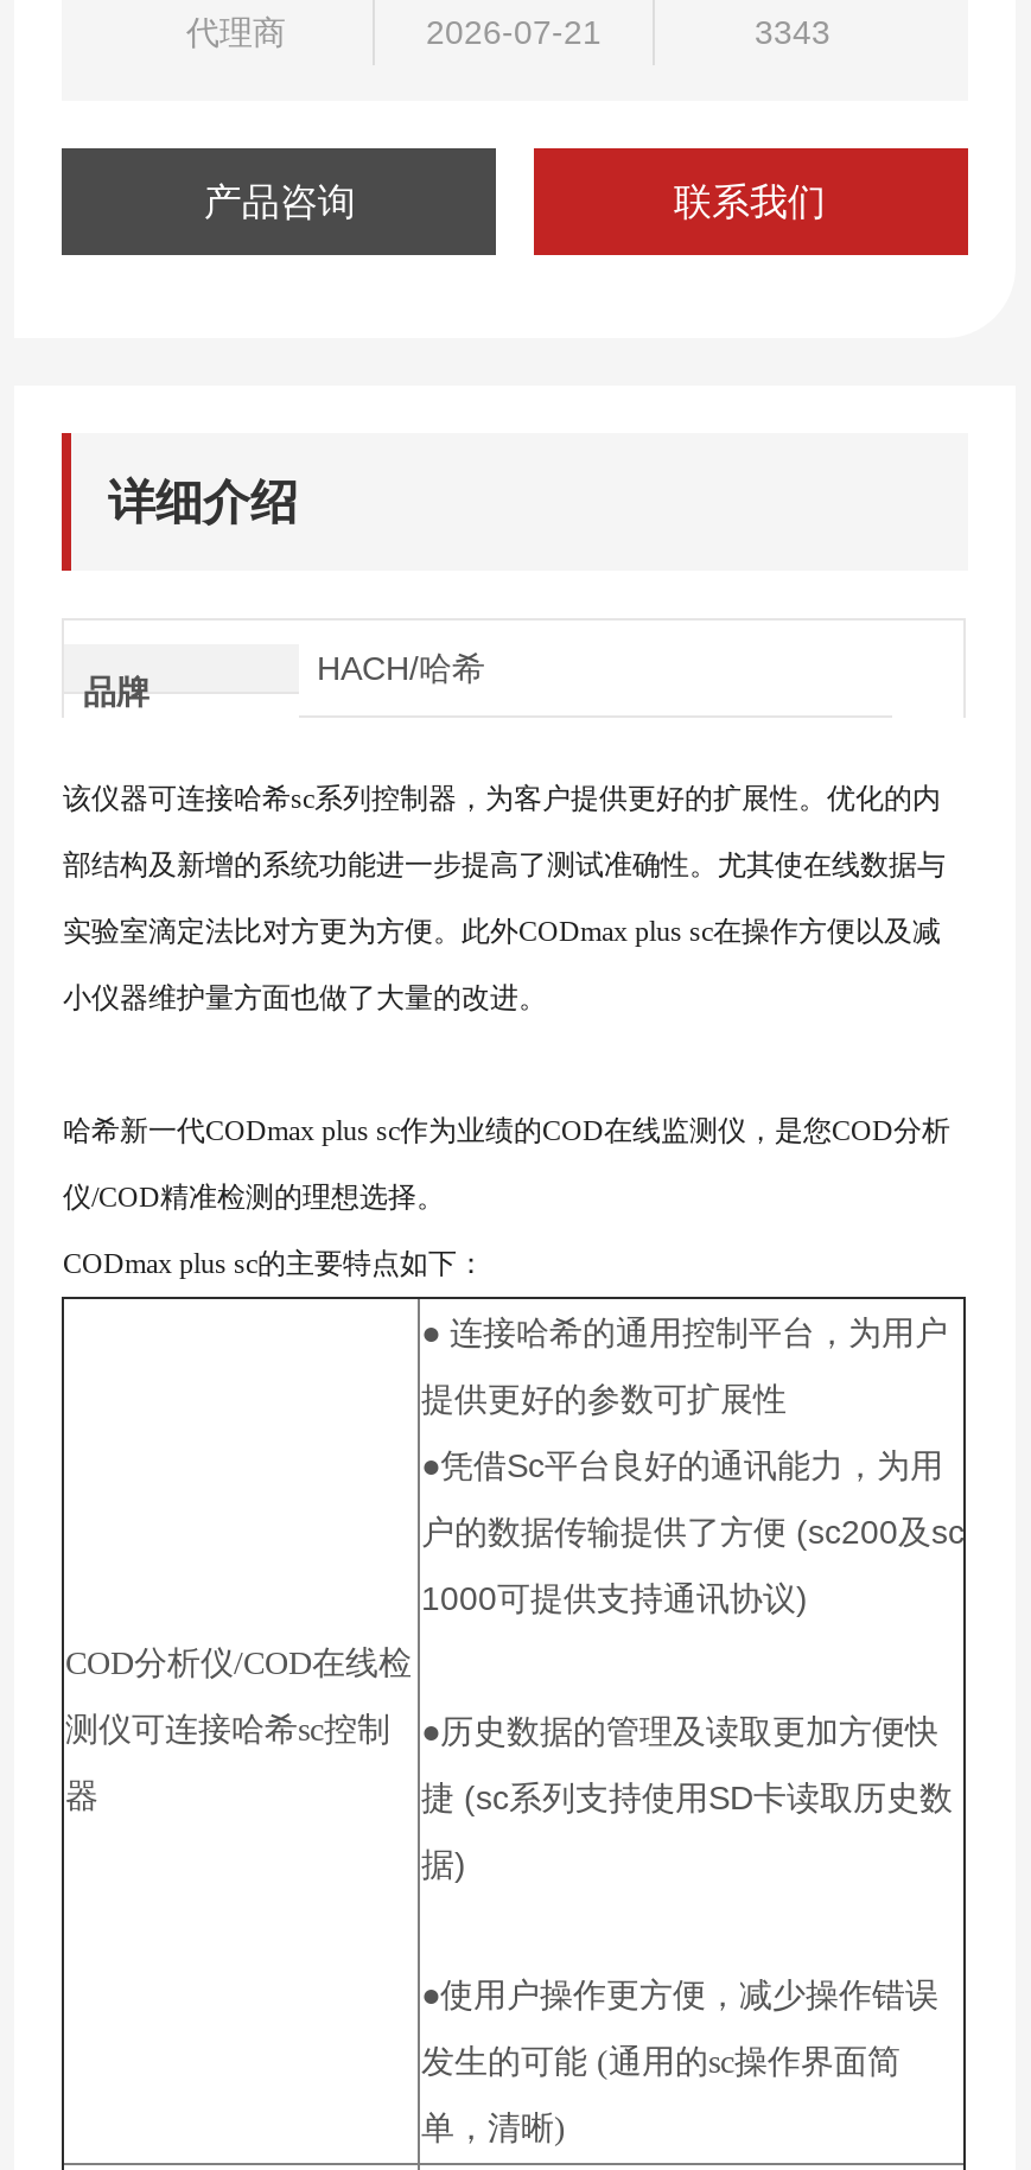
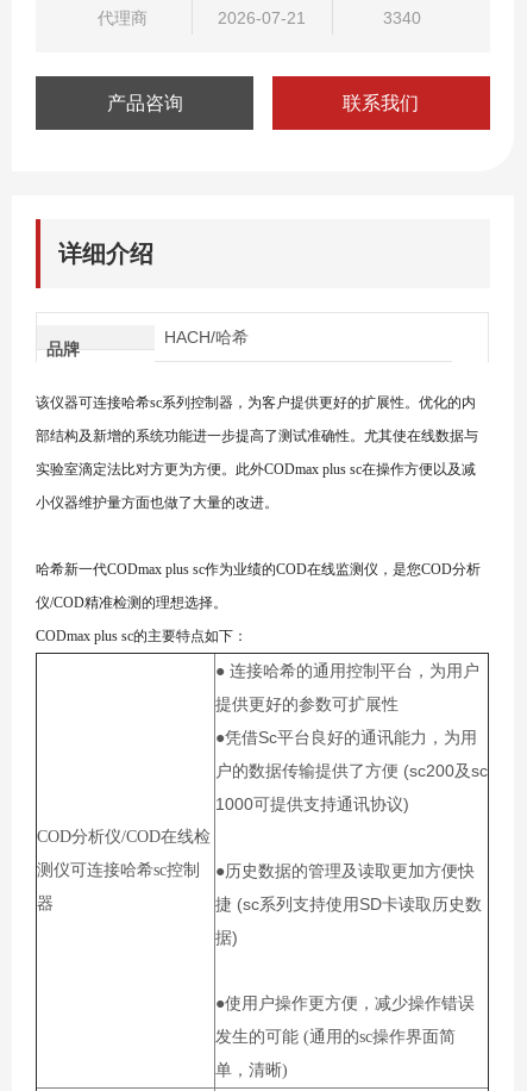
- 3343
+ 3340
